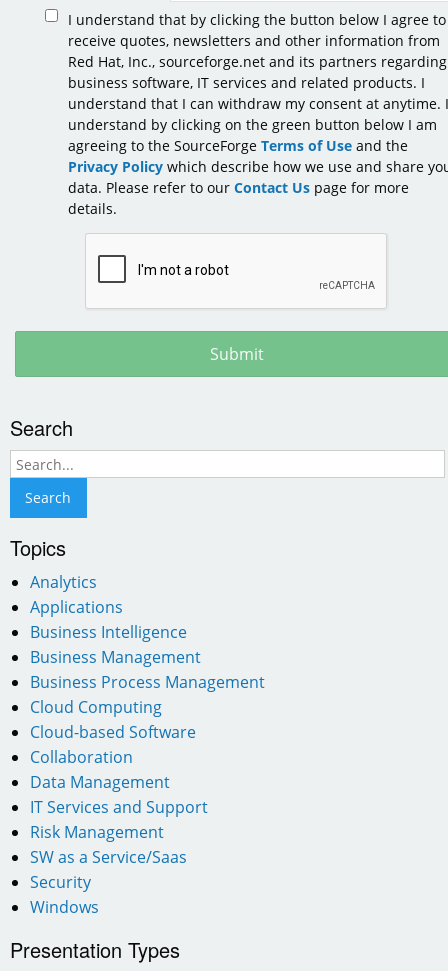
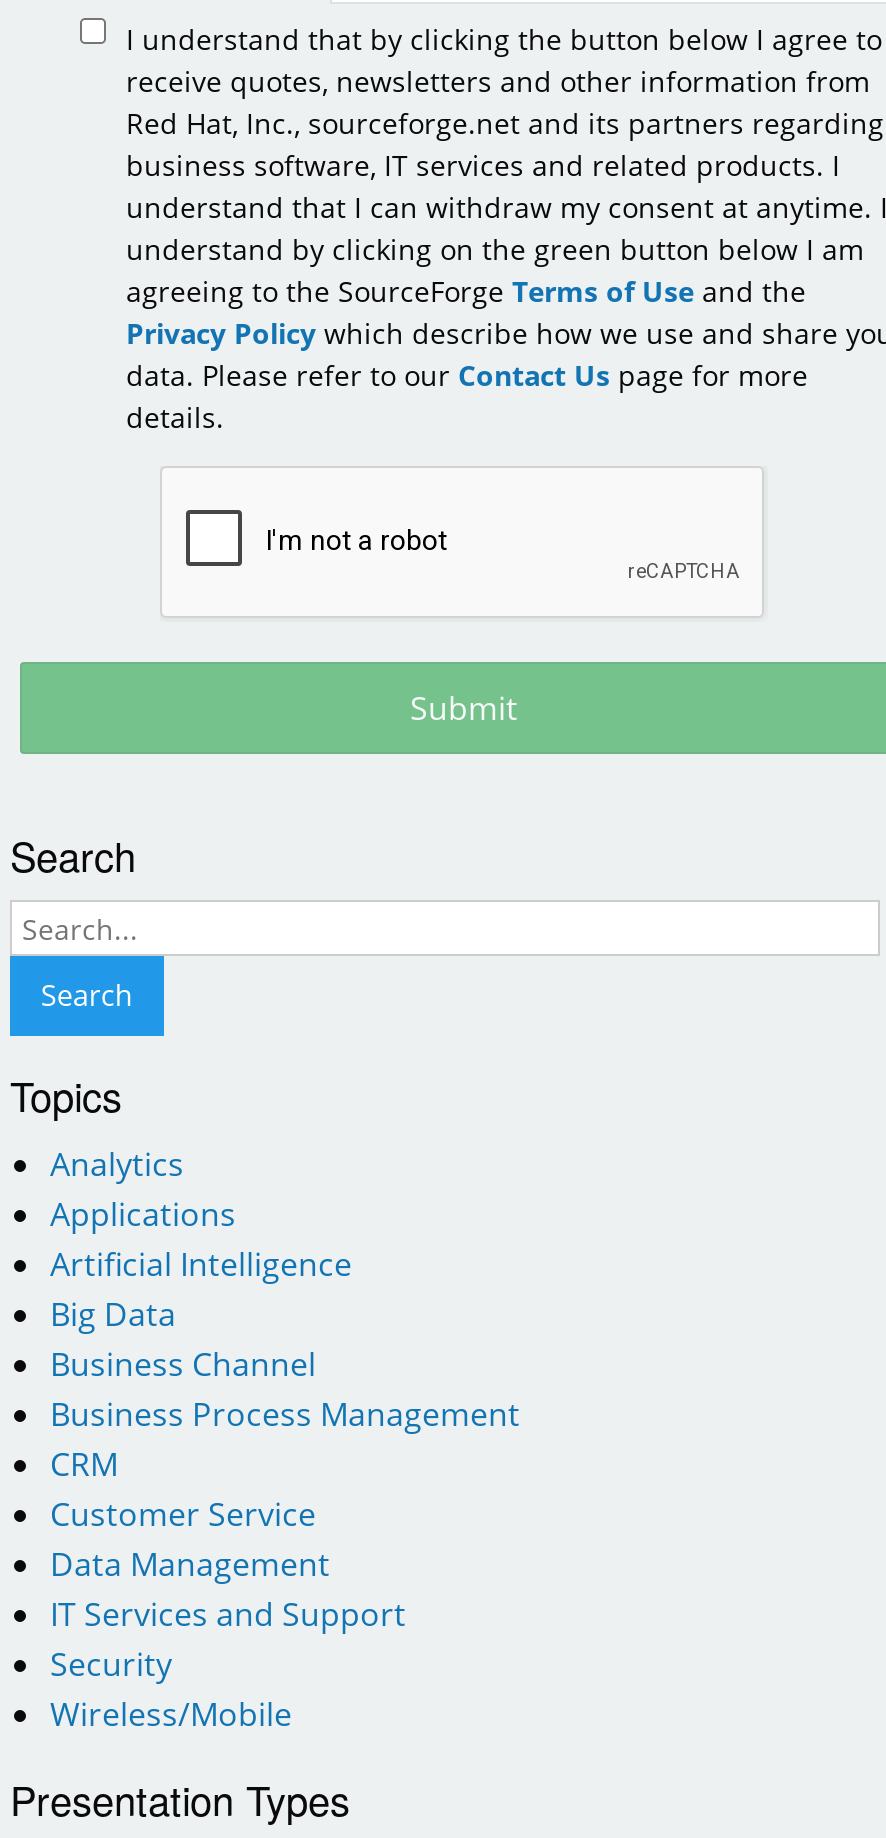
- Business Intelligence
- Business Management
+ Artificial Intelligence
+ Big Data
+ Business Channel

moved down: Business Process Management

- Cloud Computing
- Cloud-based Software
- Collaboration
+ CRM
+ Customer Service

- Risk Management
- SW as a Service/Saas

- Windows
+ Wireless/Mobile
